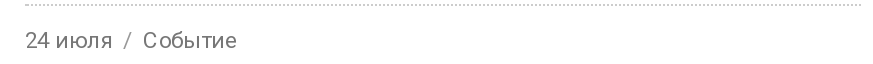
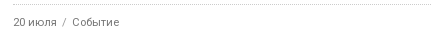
- 24 июля Событие
+ 20 июля Событие
